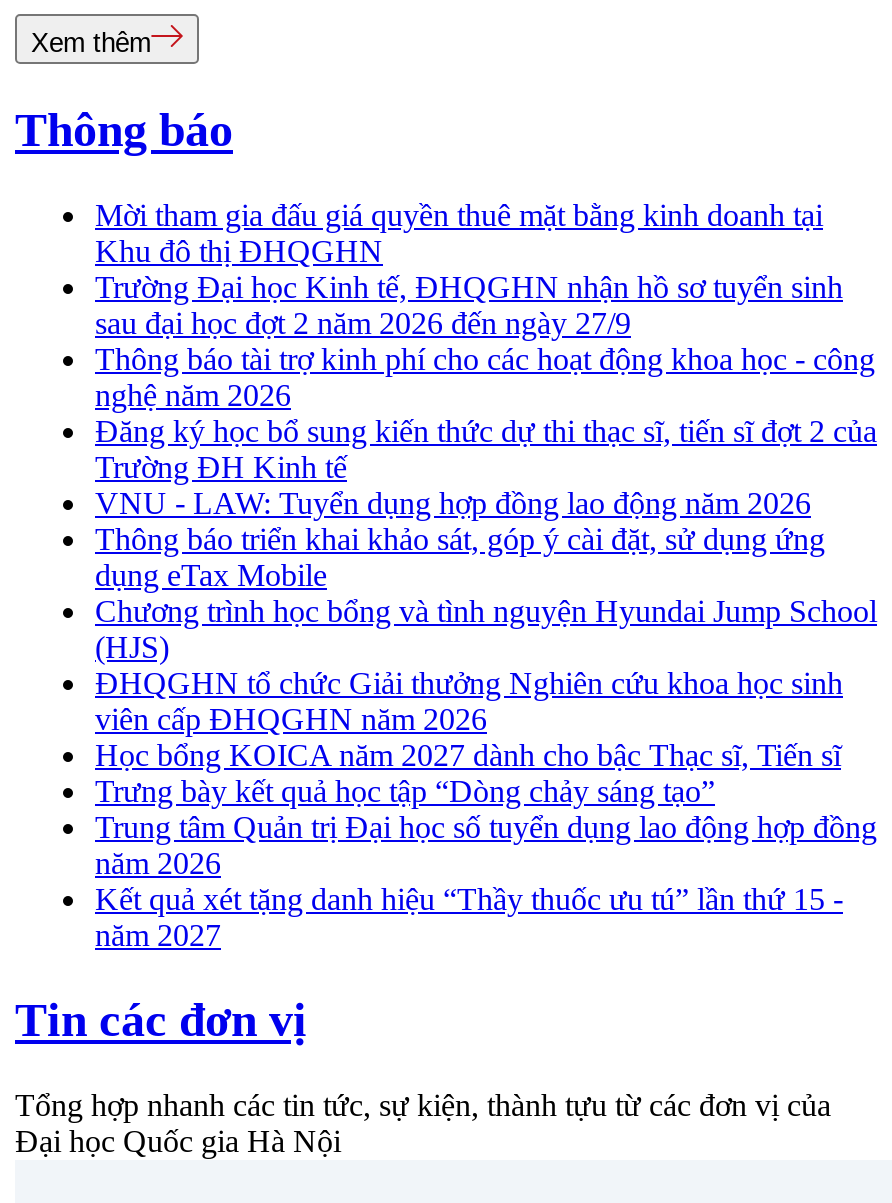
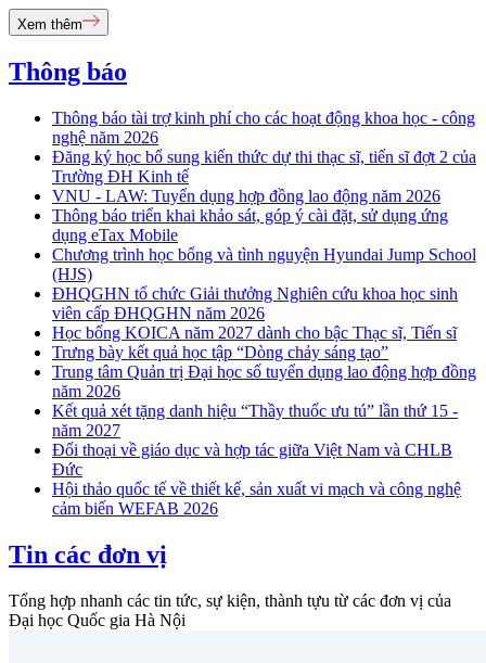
- Mời tham gia đấu giá quyền thuê mặt bằng kinh doanh tại
- Khu đô thị ĐHQGHN
- Trường Đại học Kinh tế, ĐHQGHN nhận hồ sơ tuyển sinh
- sau đại học đợt 2 năm 2026 đến ngày 27/9

moved up: Thông báo tài trợ kinh phí cho các hoạt động khoa học - công | nghệ năm 2026 | Đăng ký học bổ sung kiến thức dự thi thạc sĩ, tiến sĩ đợt 2 của | ... | Kết quả xét tặng danh hiệu “Thầy thuốc ưu tú” lần thứ 15 - | năm 2027

+ Đối thoại về giáo dục và hợp tác giữa Việt Nam và CHLB
+ Đức
+ Hội thảo quốc tế về thiết kế, sản xuất vi mạch và công nghệ
+ cảm biến WEFAB 2026
